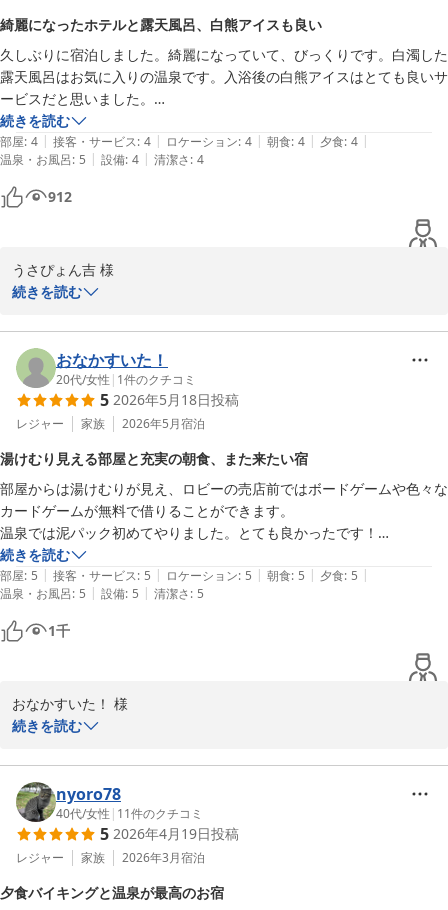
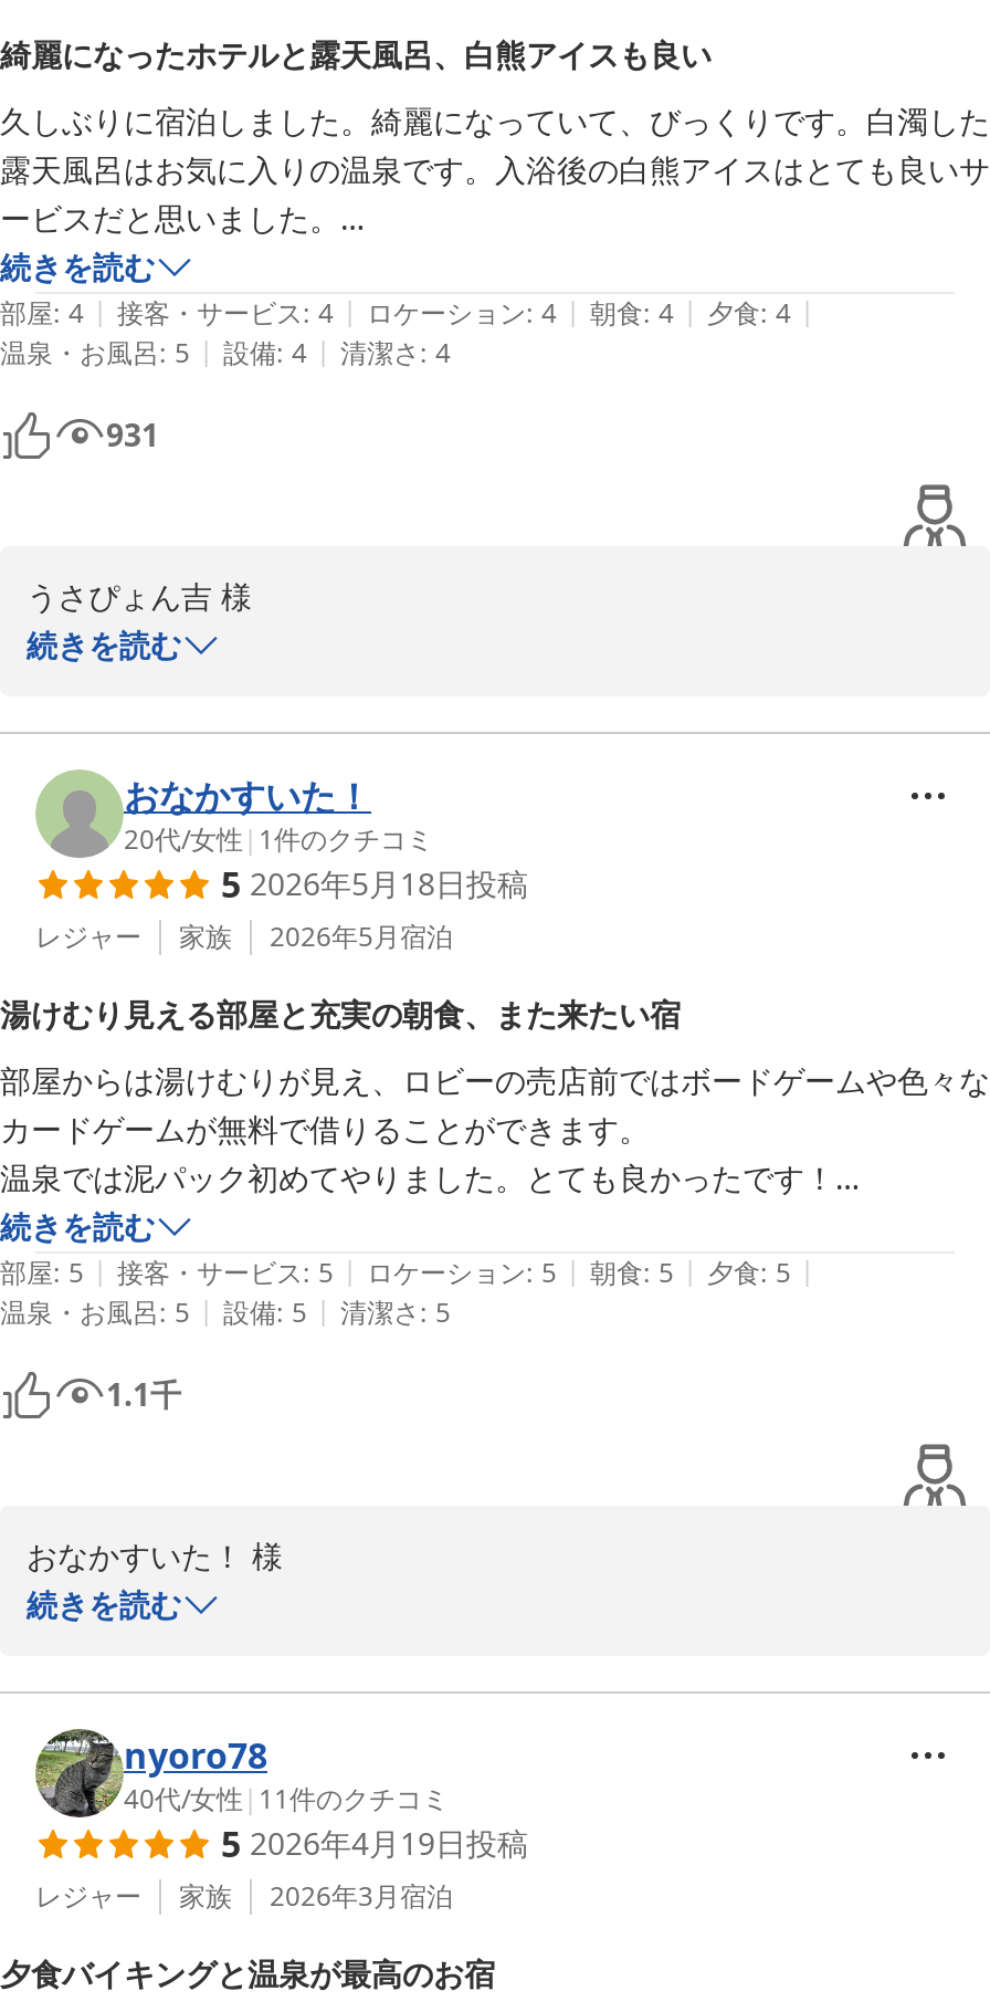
- 912
+ 931

- 1千
+ 1.1千
